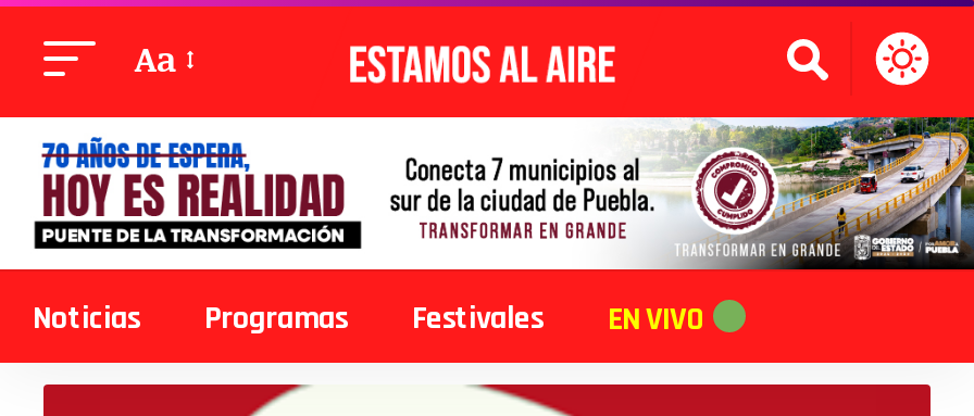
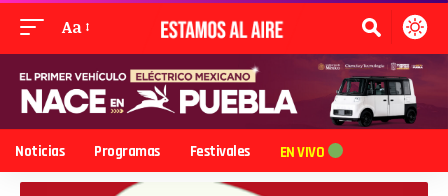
- [image]
+ [image]
